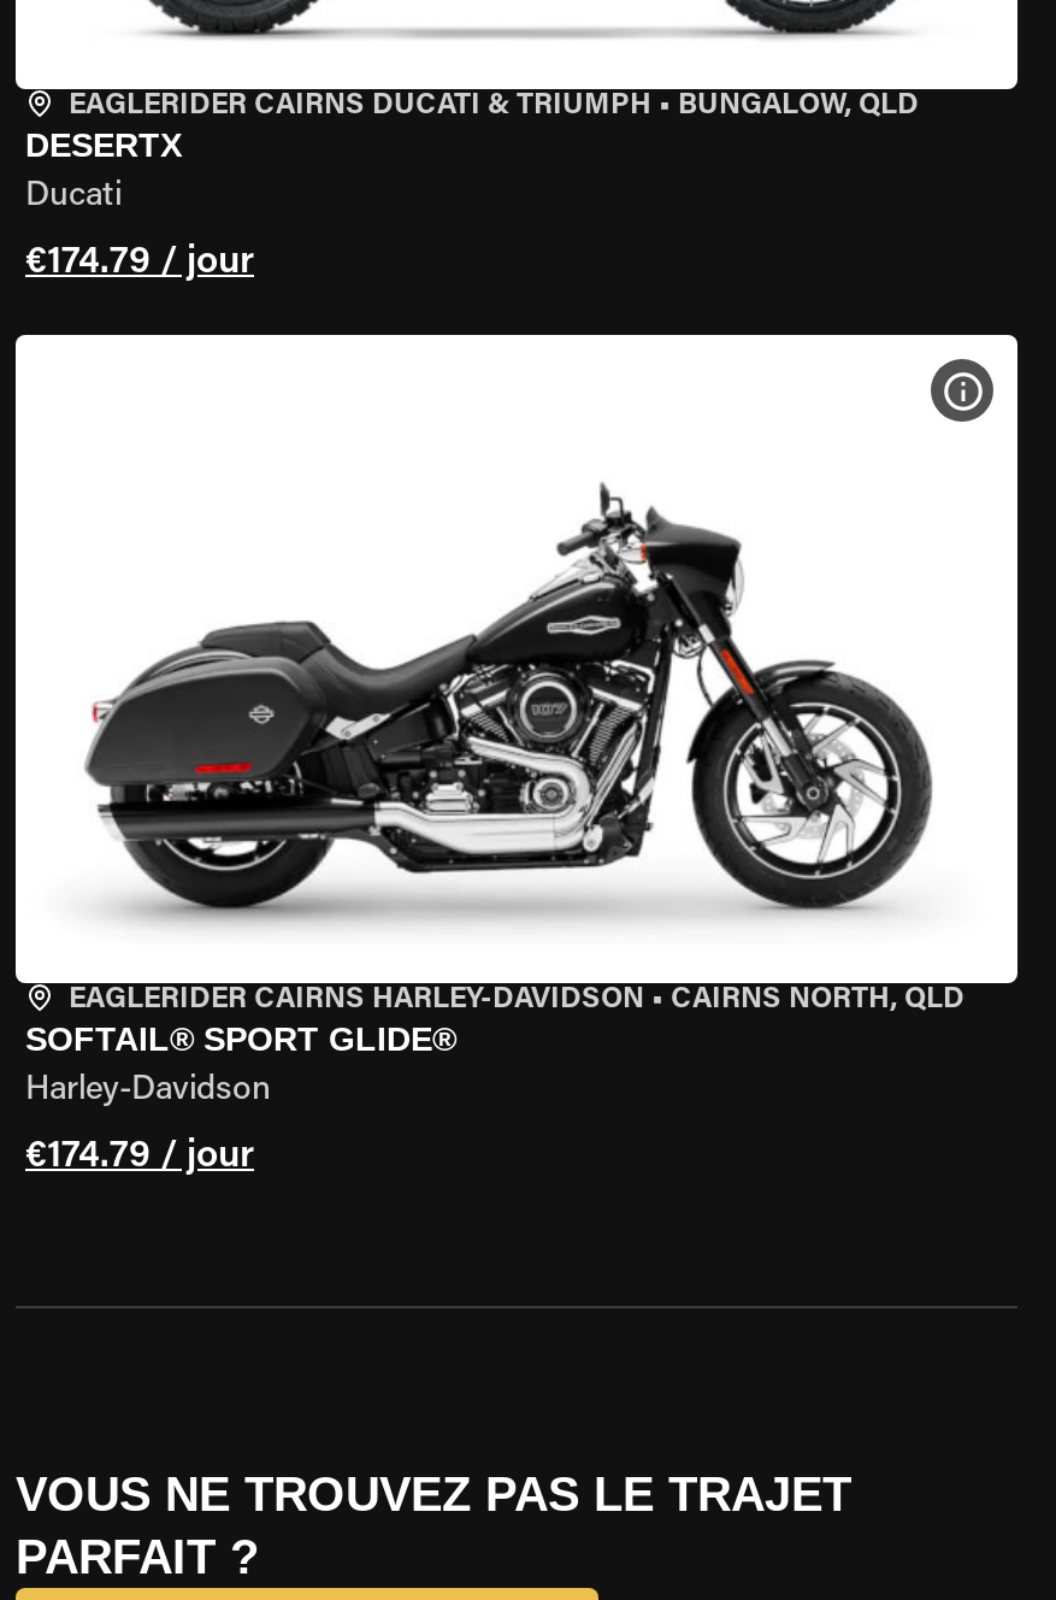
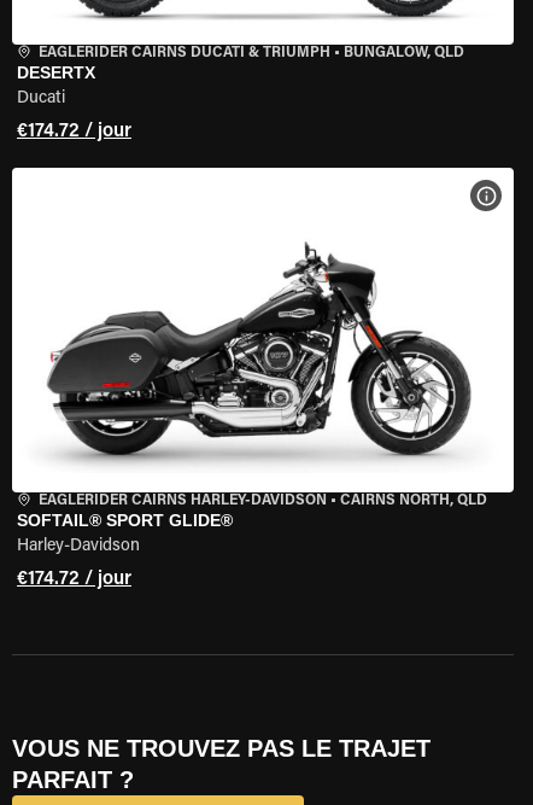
- €174.79 / jour
+ €174.72 / jour

- €174.79 / jour
+ €174.72 / jour
